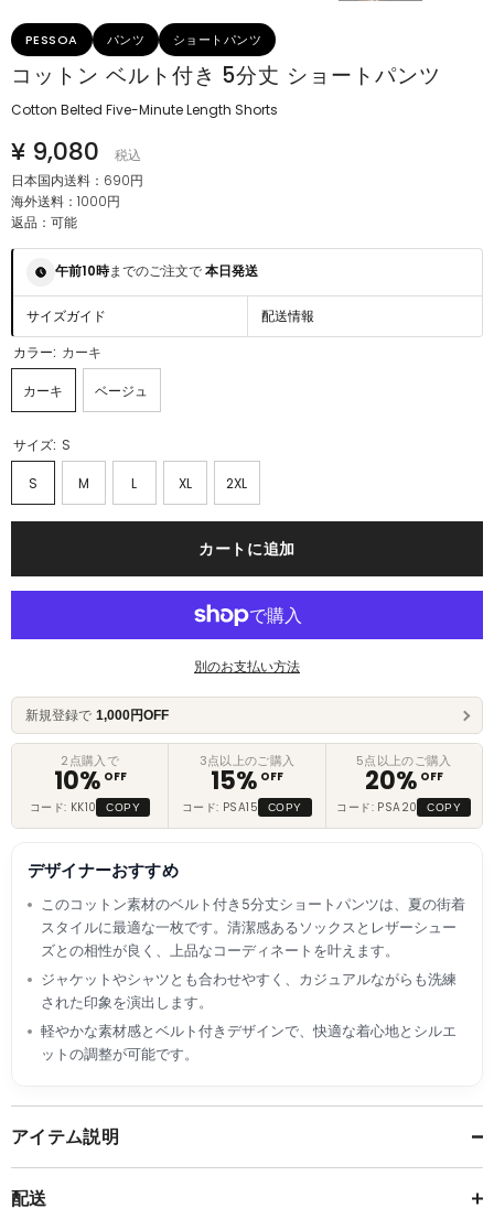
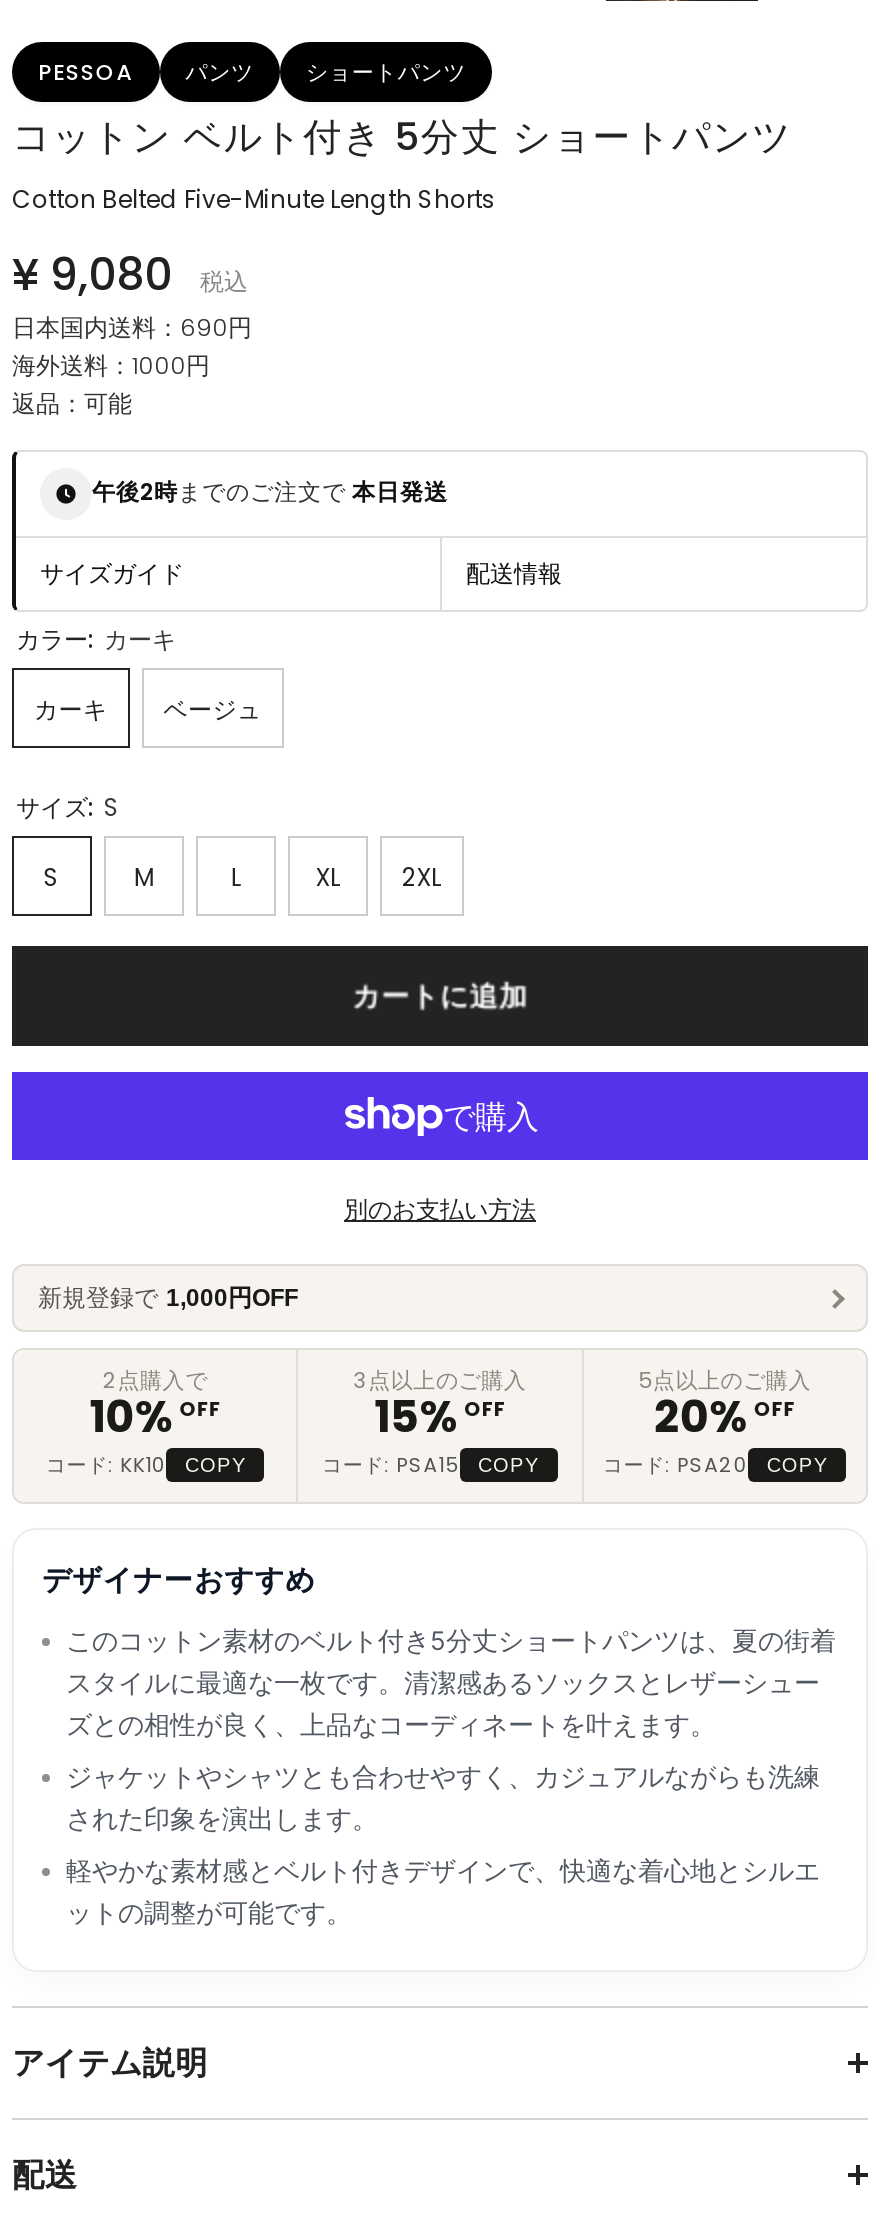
- 午前10時までのご注文で本日発送
+ 午後2時までのご注文で本日発送
